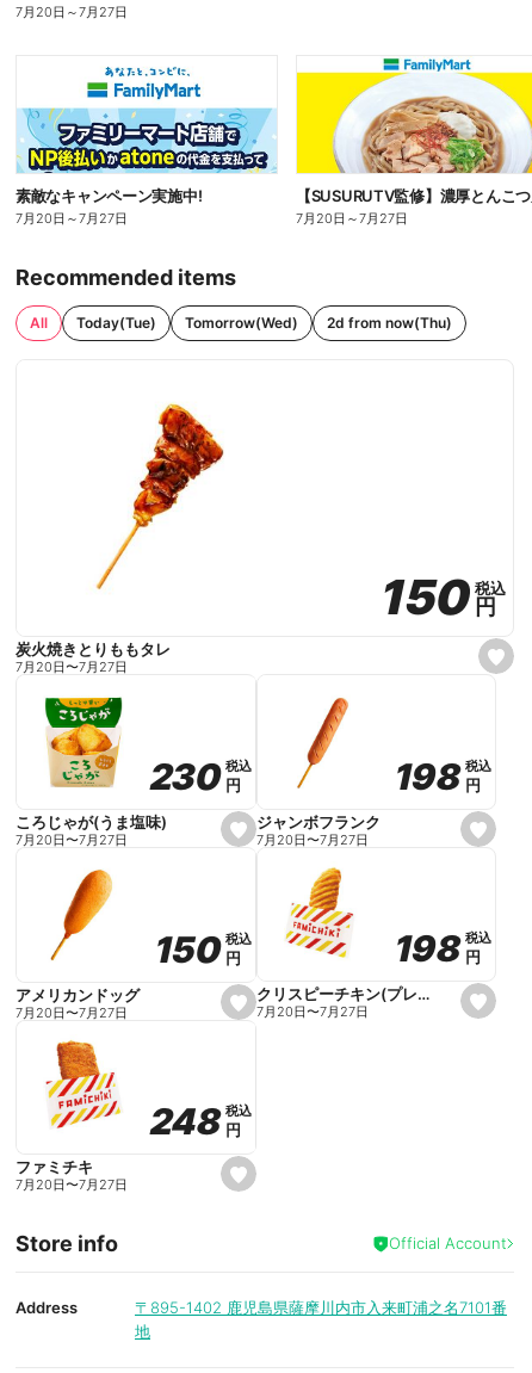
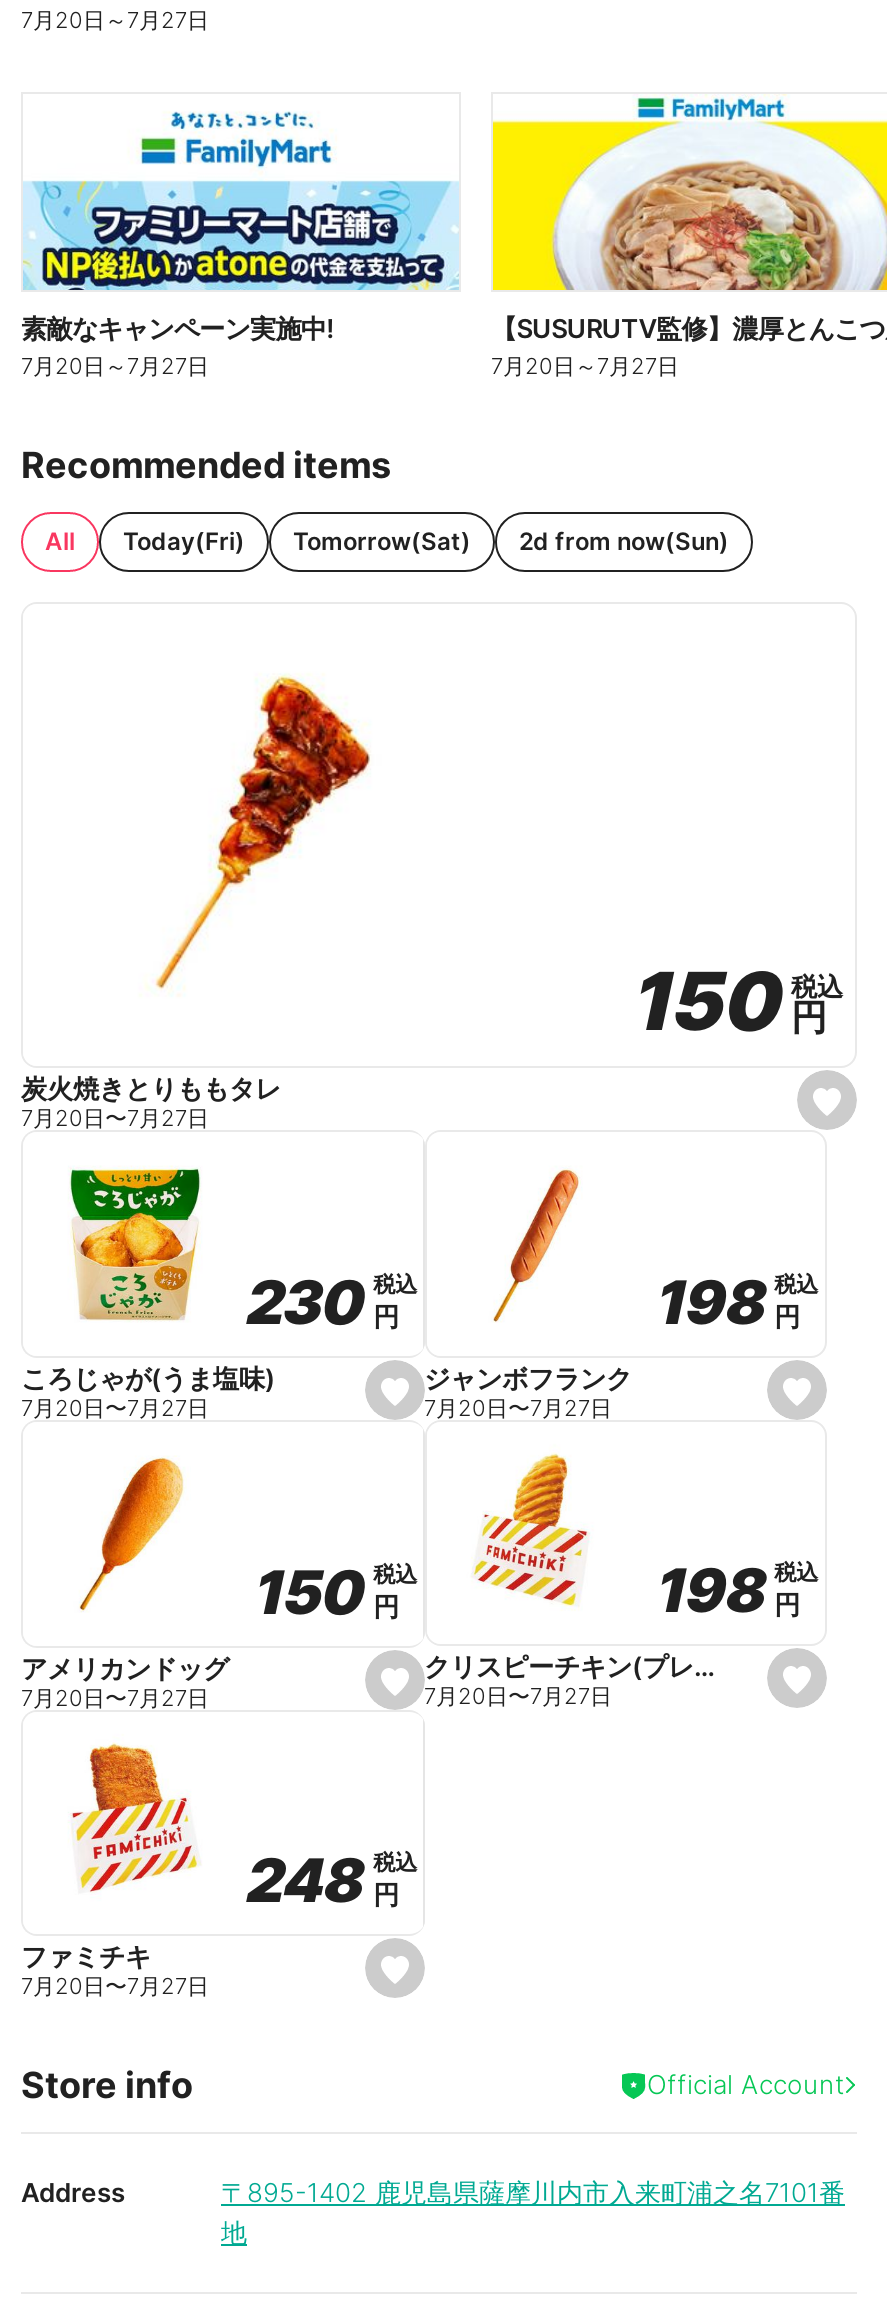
- Today(Tue)
- Tomorrow(Wed)
- 2d from now(Thu)
+ Today(Fri)
+ Tomorrow(Sat)
+ 2d from now(Sun)
